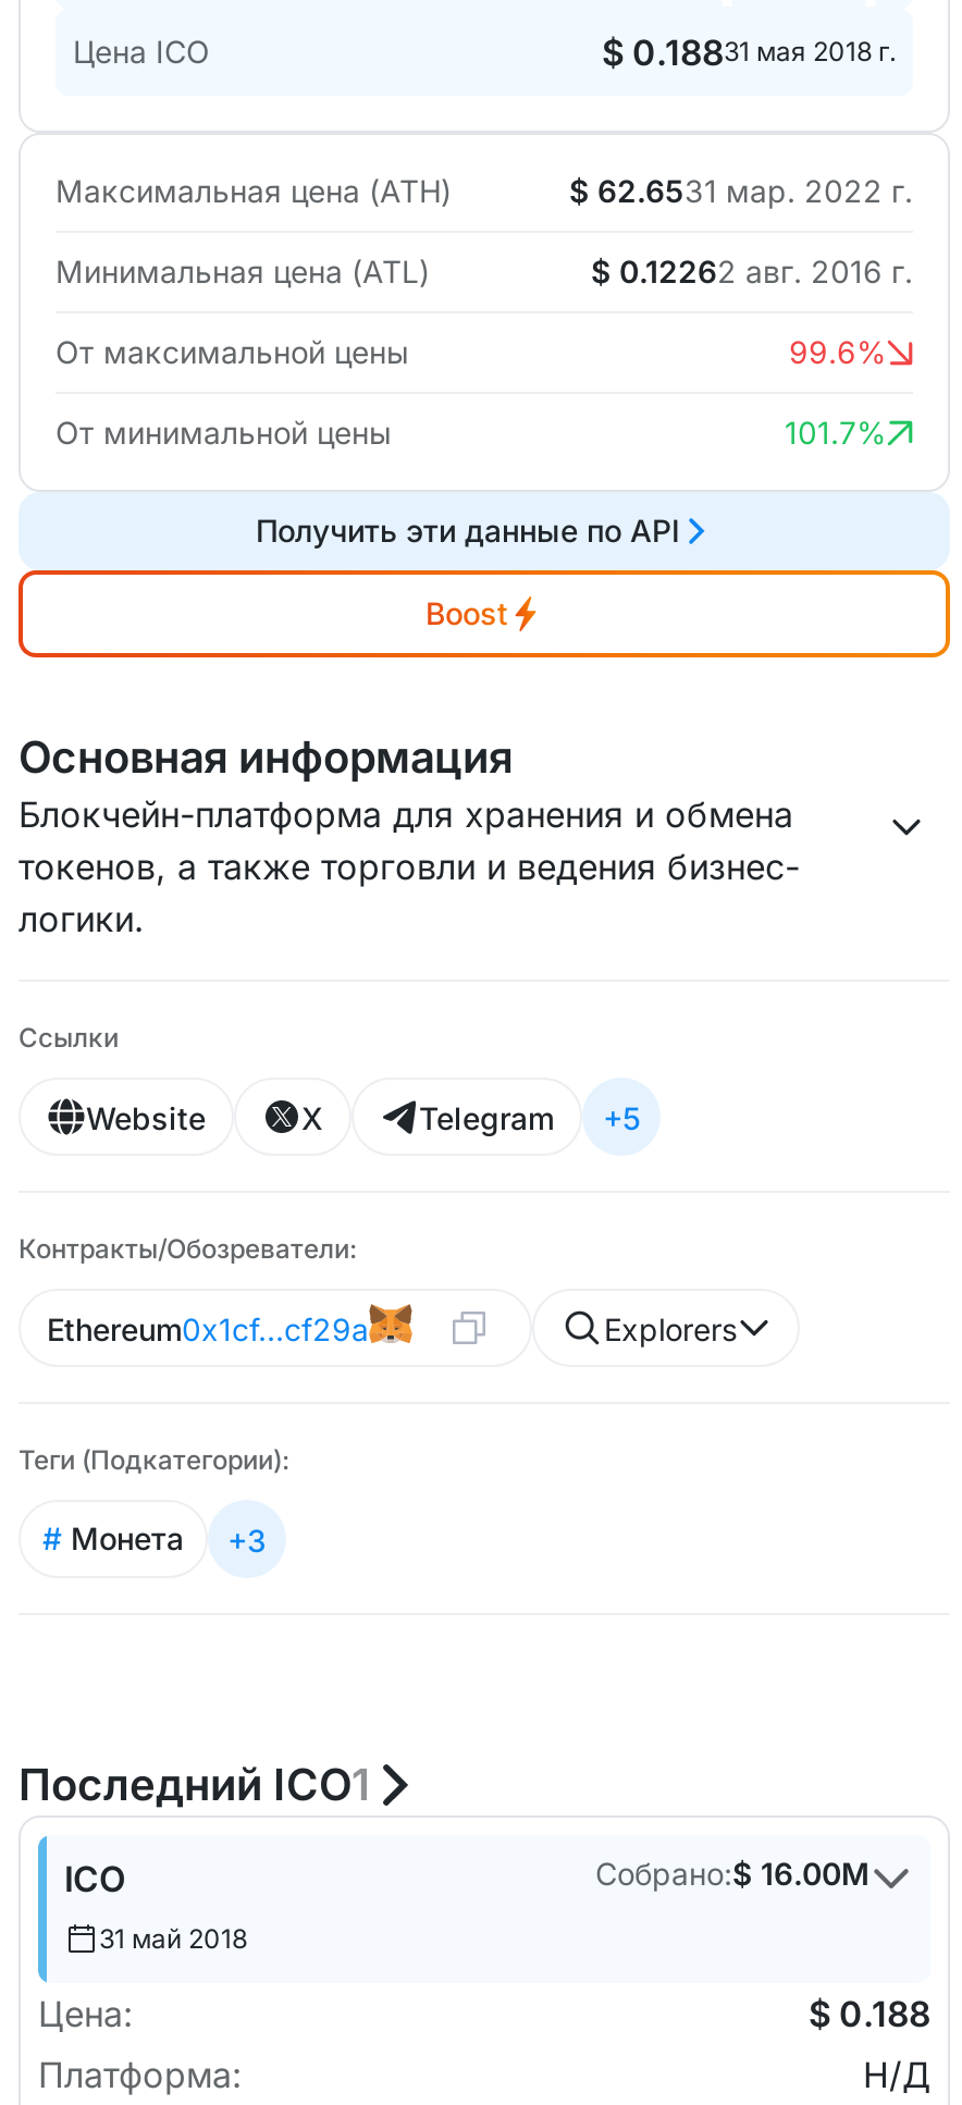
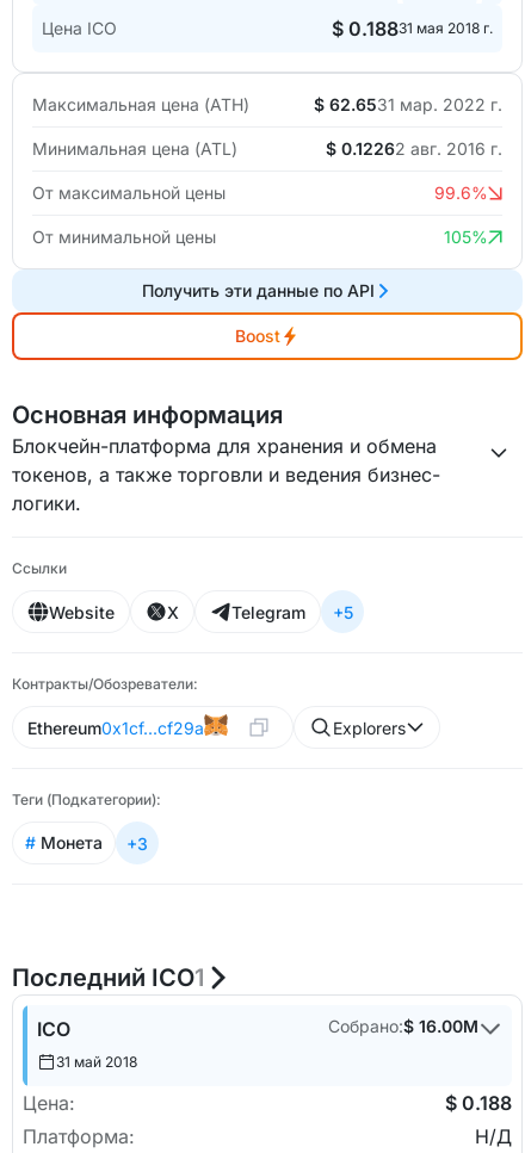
- 101.7%
+ 105%
